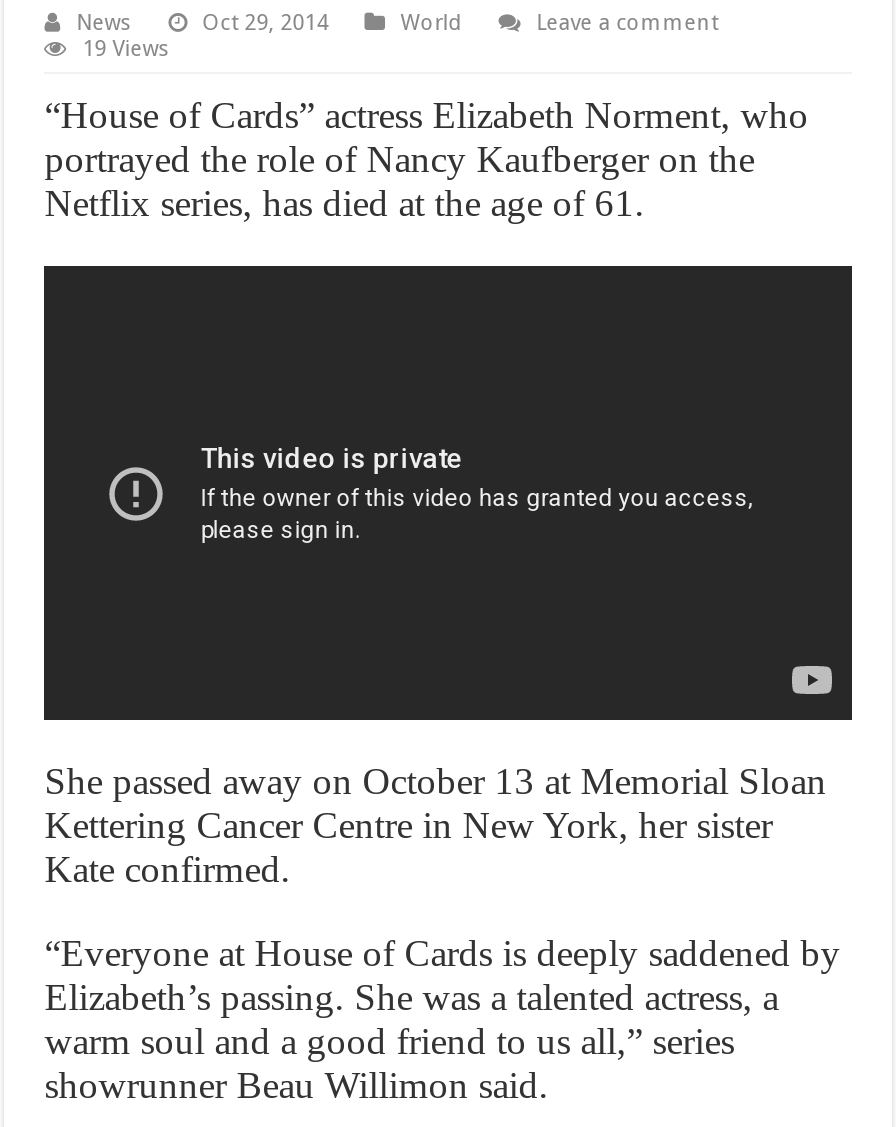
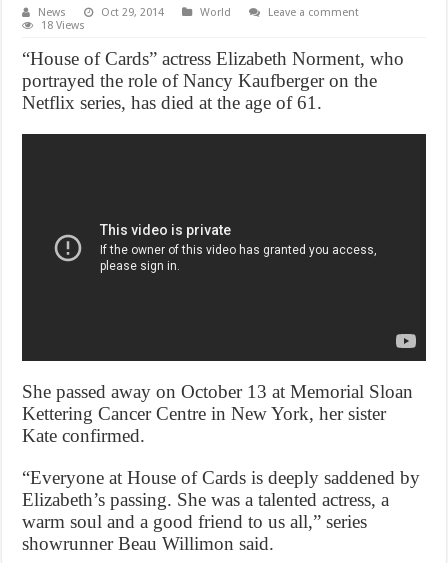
- 19 Views
+ 18 Views
